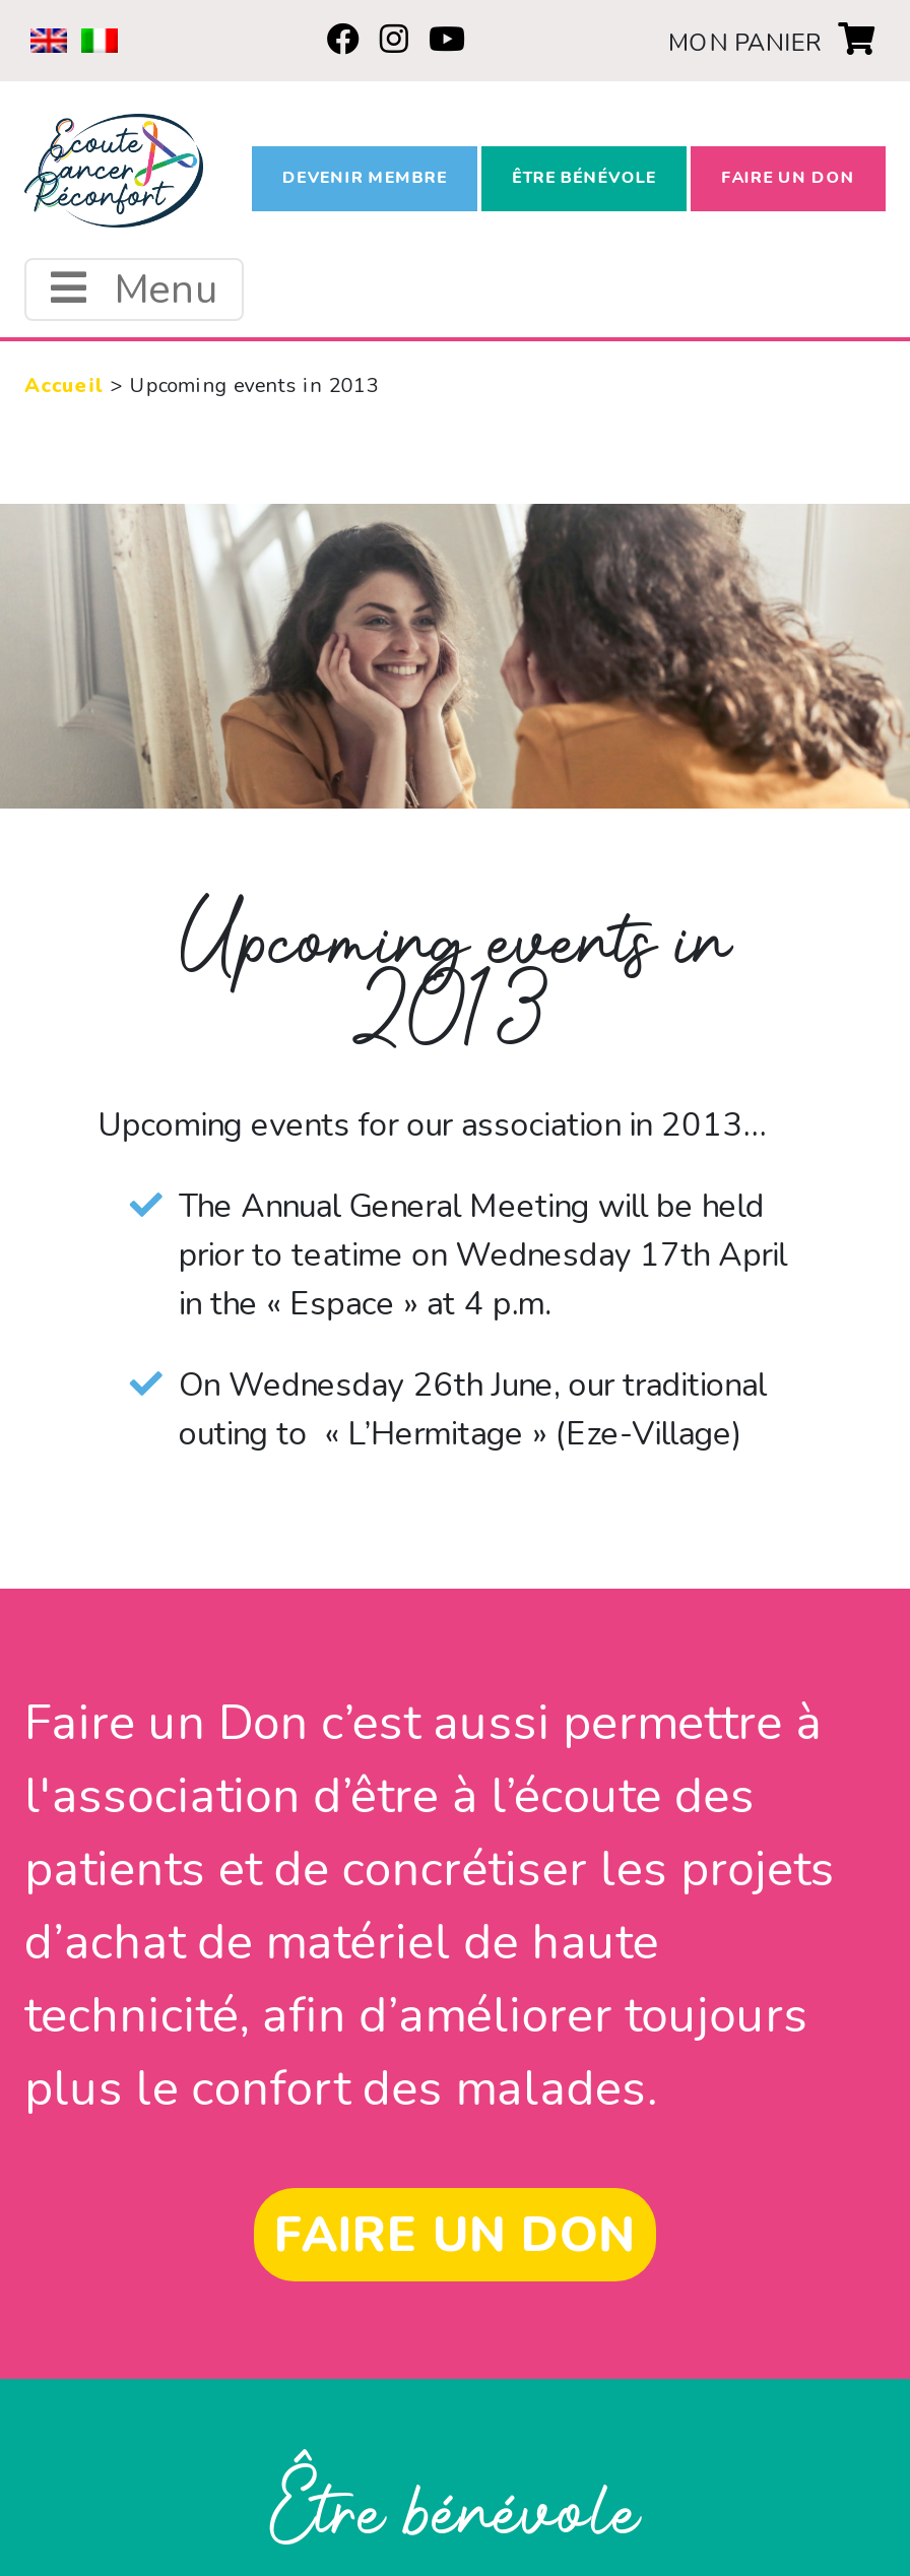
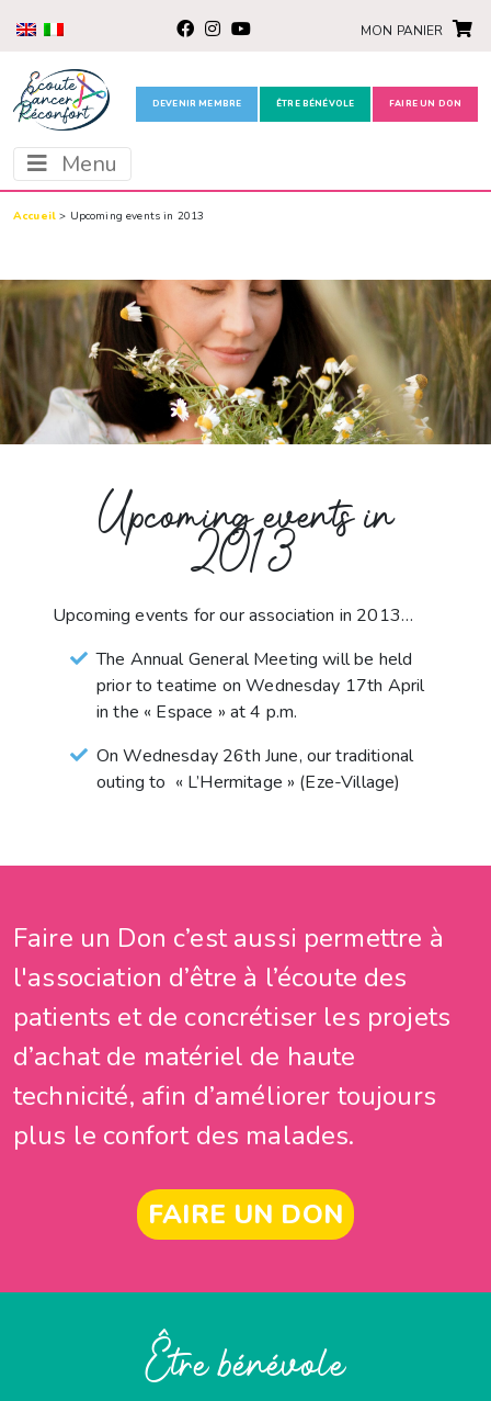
- [image]
+ [image]
